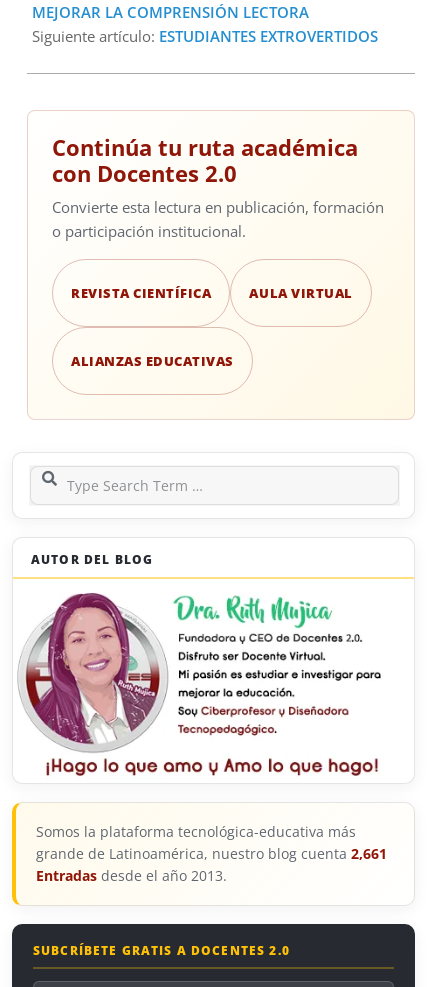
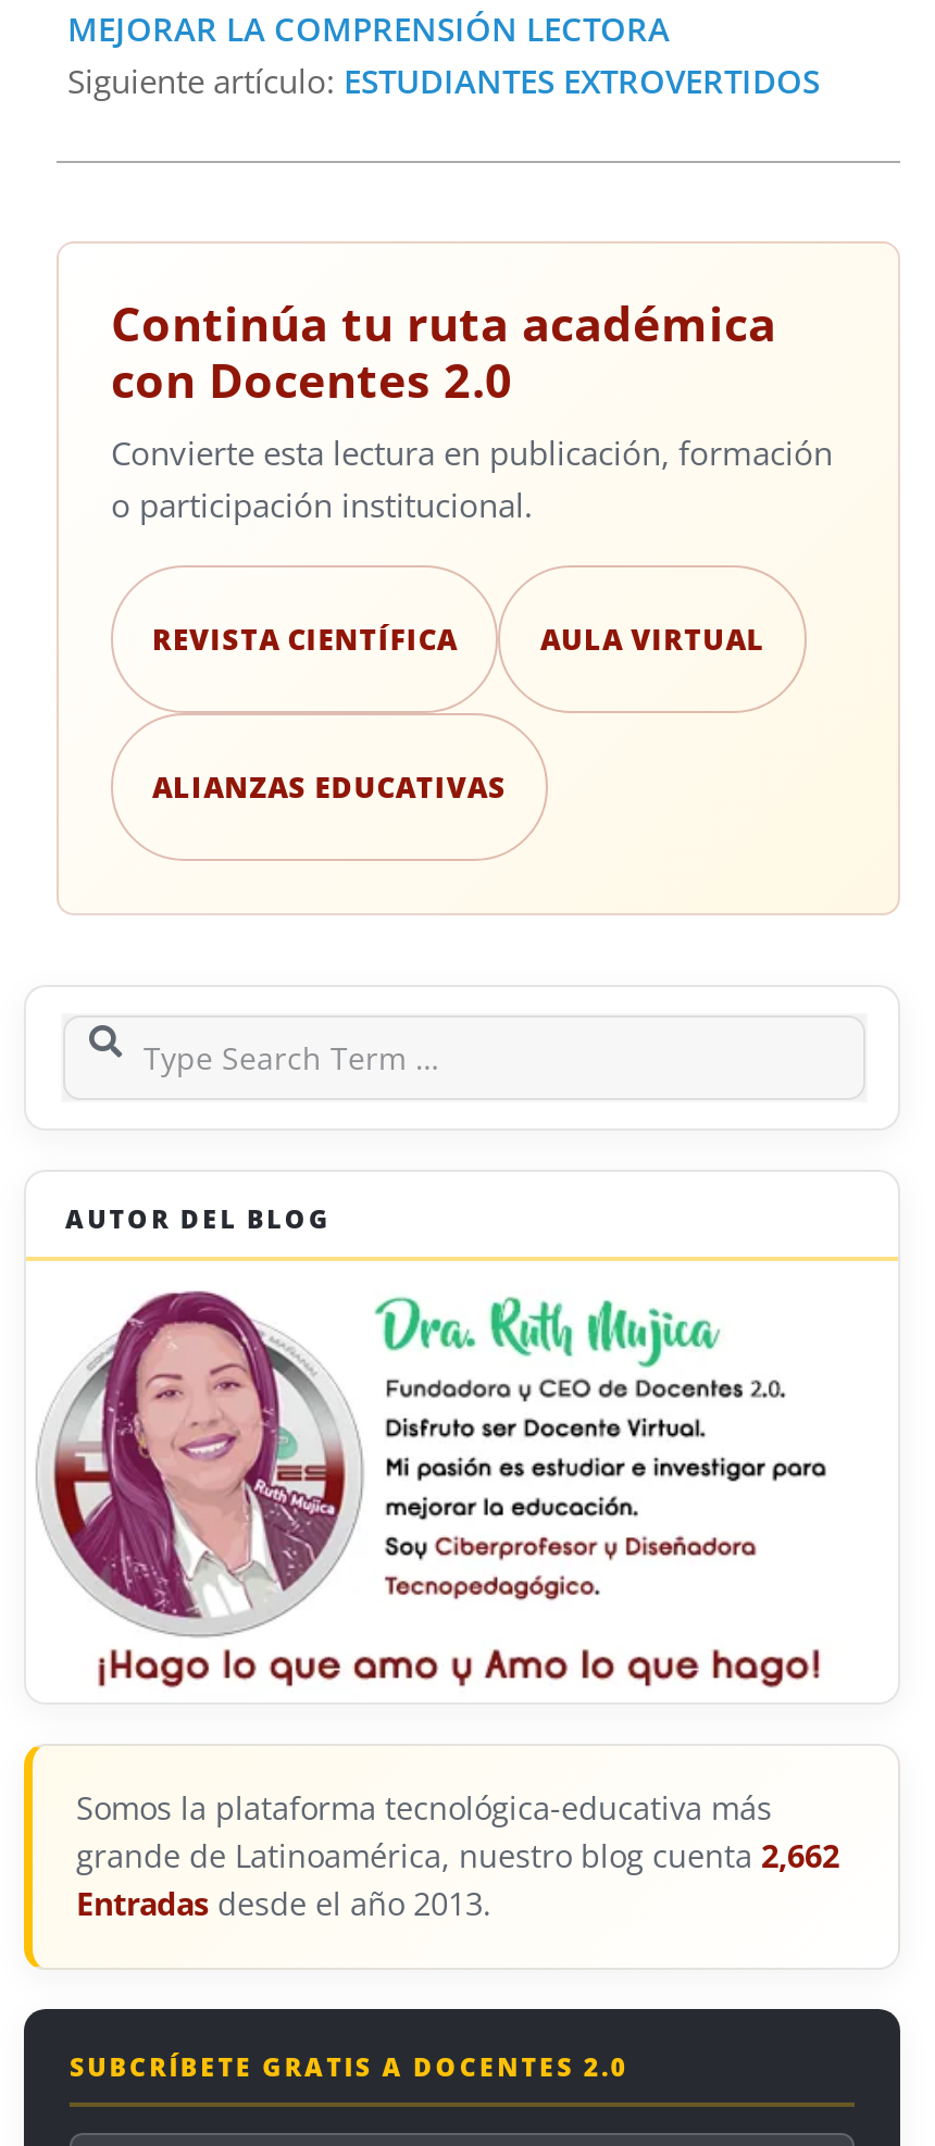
- grande de Latinoamérica, nuestro blog cuenta 2,661
+ grande de Latinoamérica, nuestro blog cuenta 2,662
